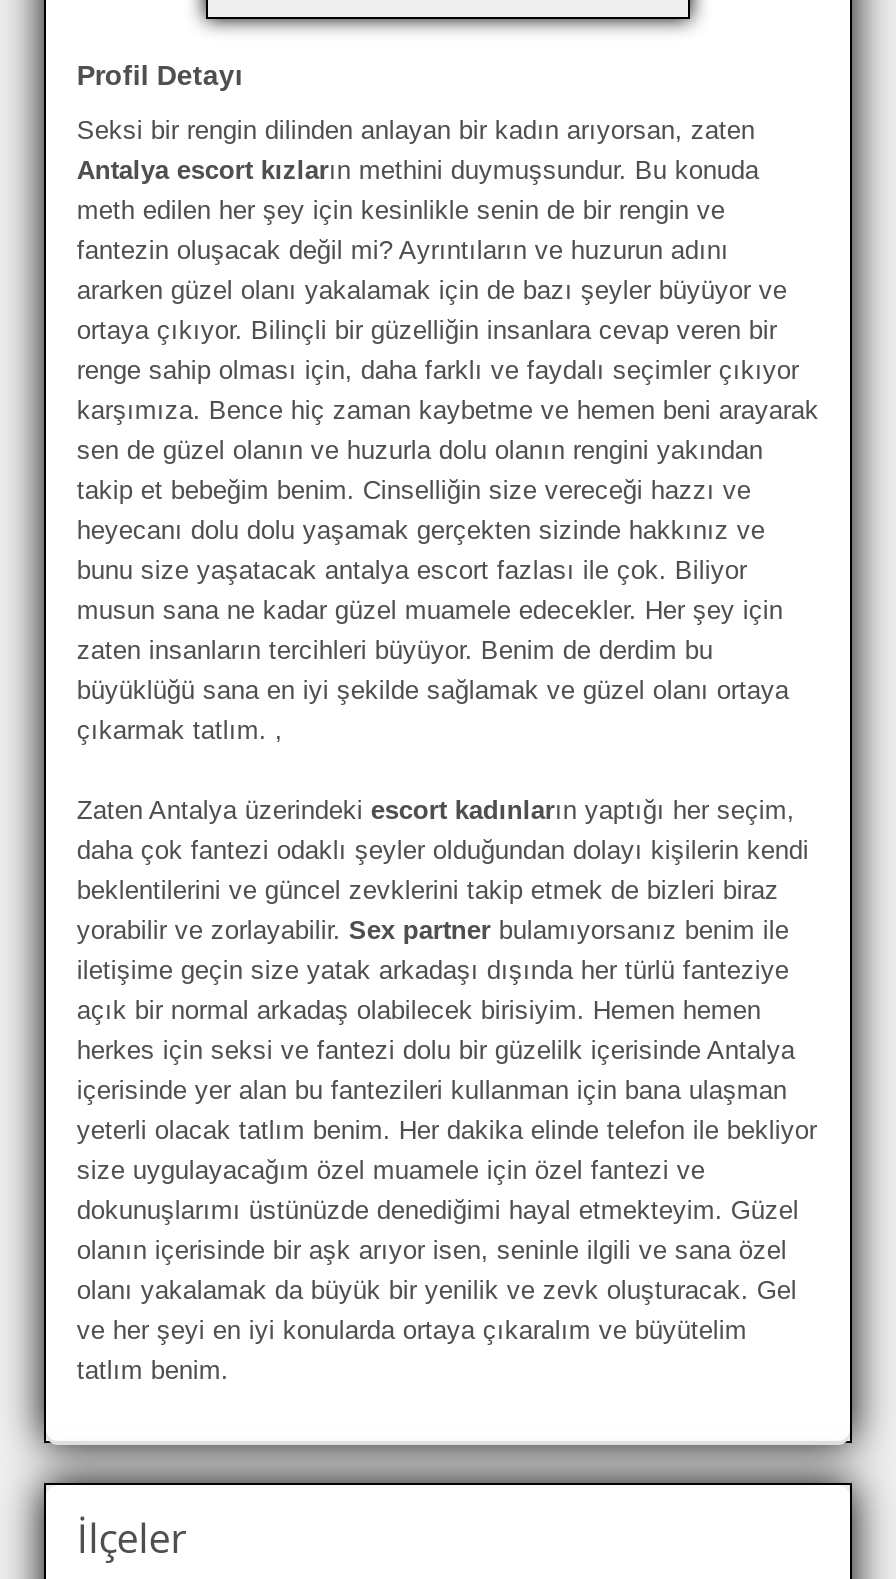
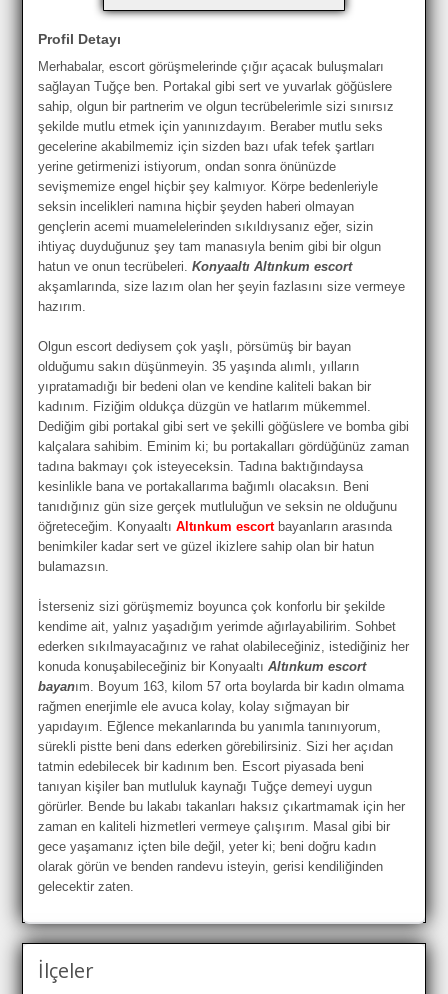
- Seksi bir rengin dilinden anlayan bir kadın arıyorsan, zaten
- Antalya escort kızların methini duymuşsundur. Bu konuda
- meth edilen her şey için kesinlikle senin de bir rengin ve
- fantezin oluşacak değil mi? Ayrıntıların ve huzurun adını
- ararken güzel olanı yakalamak için de bazı şeyler büyüyor ve
- ortaya çıkıyor. Bilinçli bir güzelliğin insanlara cevap veren bir
- renge sahip olması için, daha farklı ve faydalı seçimler çıkıyor
- karşımıza. Bence hiç zaman kaybetme ve hemen beni arayarak
- sen de güzel olanın ve huzurla dolu olanın rengini yakından
- takip et bebeğim benim. Cinselliğin size vereceği hazzı ve
- heyecanı dolu dolu yaşamak gerçekten sizinde hakkınız ve
- bunu size yaşatacak antalya escort fazlası ile çok. Biliyor
- musun sana ne kadar güzel muamele edecekler. Her şey için
- zaten insanların tercihleri büyüyor. Benim de derdim bu
- büyüklüğü sana en iyi şekilde sağlamak ve güzel olanı ortaya
- çıkarmak tatlım. ,
- Zaten Antalya üzerindeki escort kadınların yaptığı her seçim,
- daha çok fantezi odaklı şeyler olduğundan dolayı kişilerin kendi
- beklentilerini ve güncel zevklerini takip etmek de bizleri biraz
- yorabilir ve zorlayabilir. Sex partner bulamıyorsanız benim ile
- iletişime geçin size yatak arkadaşı dışında her türlü fanteziye
- açık bir normal arkadaş olabilecek birisiyim. Hemen hemen
- herkes için seksi ve fantezi dolu bir güzelilk içerisinde Antalya
- içerisinde yer alan bu fantezileri kullanman için bana ulaşman
- yeterli olacak tatlım benim. Her dakika elinde telefon ile bekliyor
- size uygulayacağım özel muamele için özel fantezi ve
- dokunuşlarımı üstünüzde denediğimi hayal etmekteyim. Güzel
- olanın içerisinde bir aşk arıyor isen, seninle ilgili ve sana özel
- olanı yakalamak da büyük bir yenilik ve zevk oluşturacak. Gel
- ve her şeyi en iyi konularda ortaya çıkaralım ve büyütelim
- tatlım benim.
+ Merhabalar, escort görüşmelerinde çığır açacak buluşmaları
+ sağlayan Tuğçe ben. Portakal gibi sert ve yuvarlak göğüslere
+ sahip, olgun bir partnerim ve olgun tecrübelerimle sizi sınırsız
+ şekilde mutlu etmek için yanınızdayım. Beraber mutlu seks
+ gecelerine akabilmemiz için sizden bazı ufak tefek şartları
+ yerine getirmenizi istiyorum, ondan sonra önünüzde
+ sevişmemize engel hiçbir şey kalmıyor. Körpe bedenleriyle
+ seksin incelikleri namına hiçbir şeyden haberi olmayan
+ gençlerin acemi muamelelerinden sıkıldıysanız eğer, sizin
+ ihtiyaç duyduğunuz şey tam manasıyla benim gibi bir olgun
+ hatun ve onun tecrübeleri. Konyaaltı Altınkum escort
+ akşamlarında, size lazım olan her şeyin fazlasını size vermeye
+ hazırım.
+ Olgun escort dediysem çok yaşlı, pörsümüş bir bayan
+ olduğumu sakın düşünmeyin. 35 yaşında alımlı, yılların
+ yıpratamadığı bir bedeni olan ve kendine kaliteli bakan bir
+ kadınım. Fiziğim oldukça düzgün ve hatlarım mükemmel.
+ Dediğim gibi portakal gibi sert ve şekilli göğüslere ve bomba gibi
+ kalçalara sahibim. Eminim ki; bu portakalları gördüğünüz zaman
+ tadına bakmayı çok isteyeceksin. Tadına baktığındaysa
+ kesinlikle bana ve portakallarıma bağımlı olacaksın. Beni
+ tanıdığınız gün size gerçek mutluluğun ve seksin ne olduğunu
+ öğreteceğim. Konyaaltı Altınkum escort bayanların arasında
+ benimkiler kadar sert ve güzel ikizlere sahip olan bir hatun
+ bulamazsın.
+ İsterseniz sizi görüşmemiz boyunca çok konforlu bir şekilde
+ kendime ait, yalnız yaşadığım yerimde ağırlayabilirim. Sohbet
+ ederken sıkılmayacağınız ve rahat olabileceğiniz, istediğiniz her
+ konuda konuşabileceğiniz bir Konyaaltı Altınkum escort
+ bayanım. Boyum 163, kilom 57 orta boylarda bir kadın olmama
+ rağmen enerjimle ele avuca kolay, kolay sığmayan bir
+ yapıdayım. Eğlence mekanlarında bu yanımla tanınıyorum,
+ sürekli pistte beni dans ederken görebilirsiniz. Sizi her açıdan
+ tatmin edebilecek bir kadınım ben. Escort piyasada beni
+ tanıyan kişiler ban mutluluk kaynağı Tuğçe demeyi uygun
+ görürler. Bende bu lakabı takanları haksız çıkartmamak için her
+ zaman en kaliteli hizmetleri vermeye çalışırım. Masal gibi bir
+ gece yaşamanız içten bile değil, yeter ki; beni doğru kadın
+ olarak görün ve benden randevu isteyin, gerisi kendiliğinden
+ gelecektir zaten.
